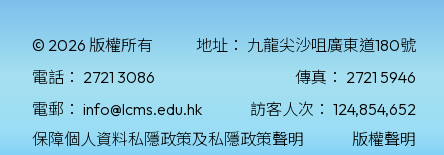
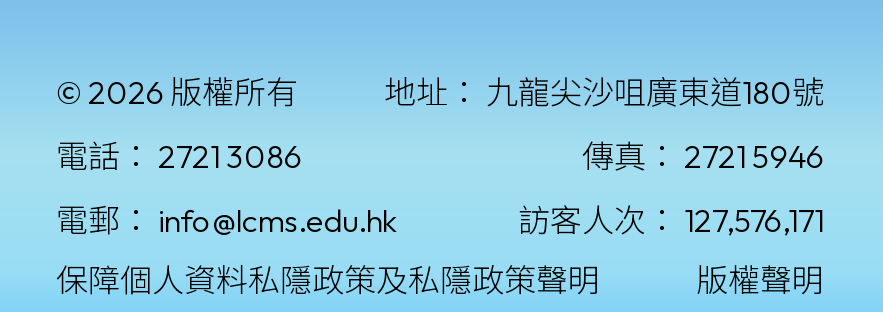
- 訪客人次： 124,854,652
+ 訪客人次： 127,576,171
